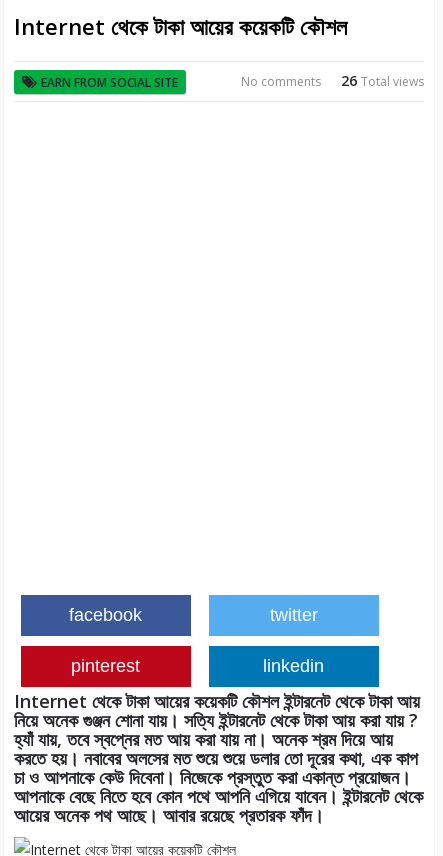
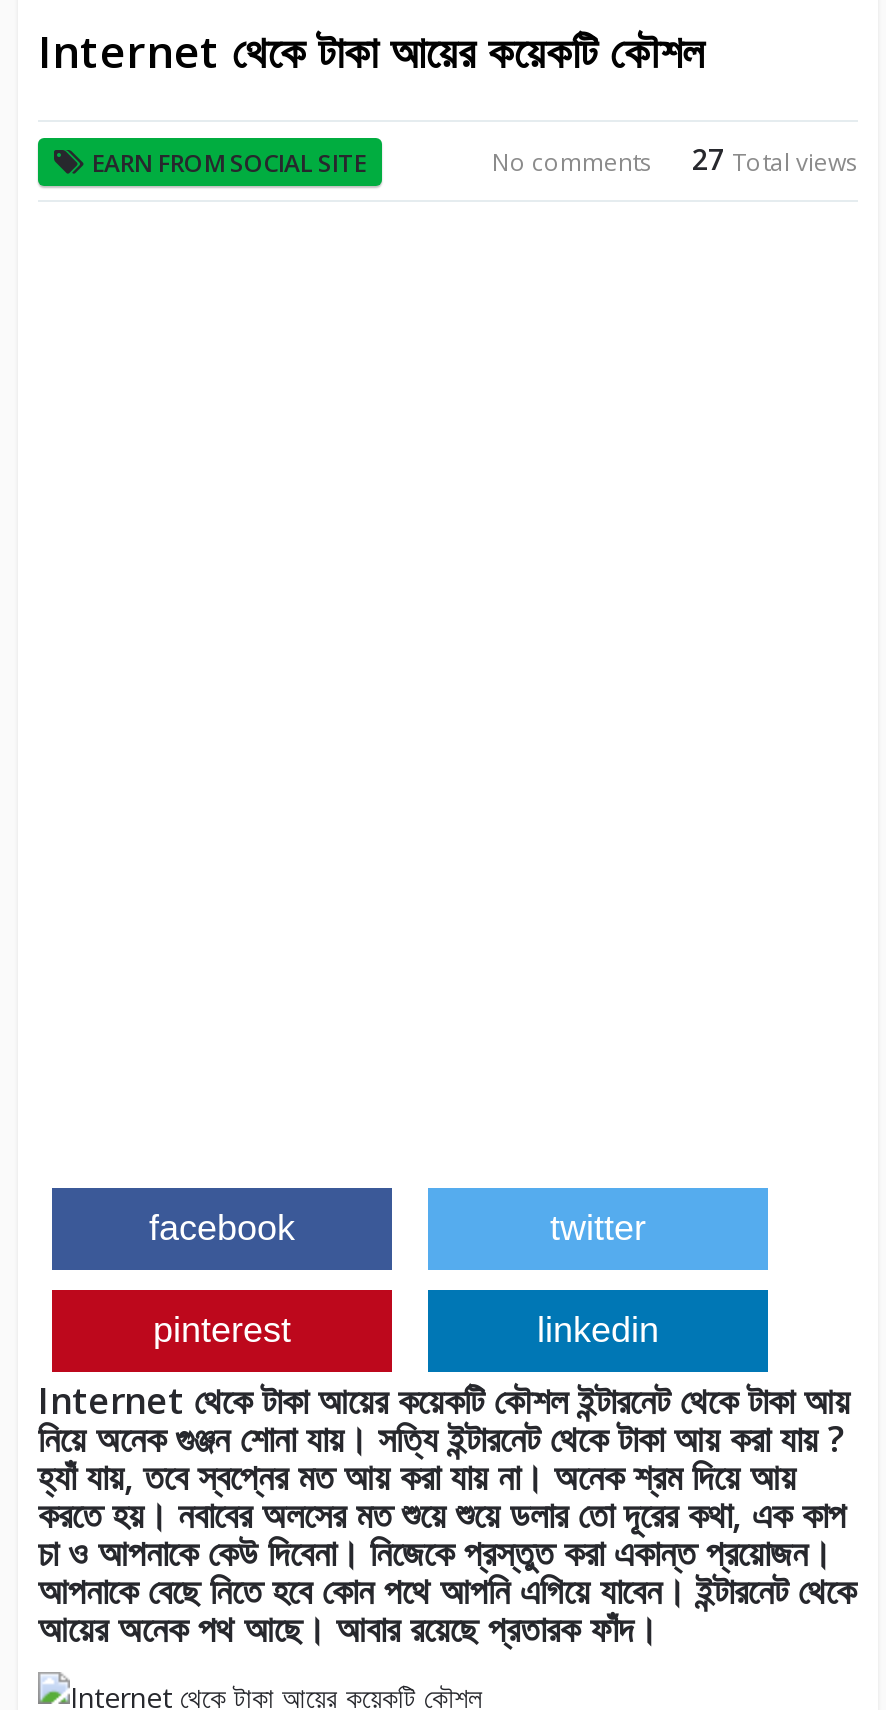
- No comments 26 Total views
+ No comments 27 Total views
